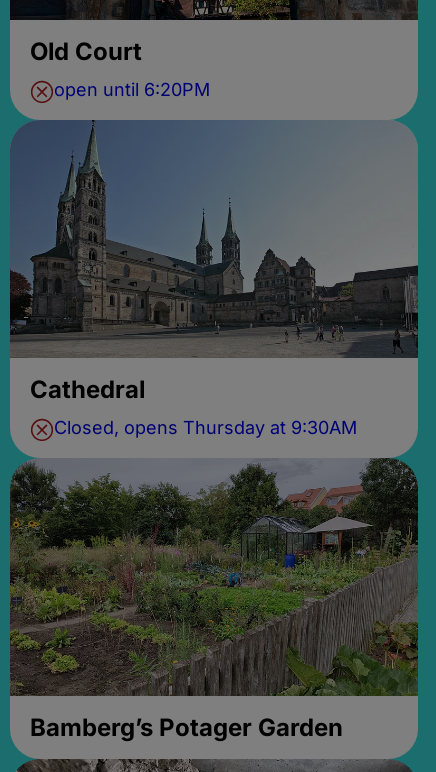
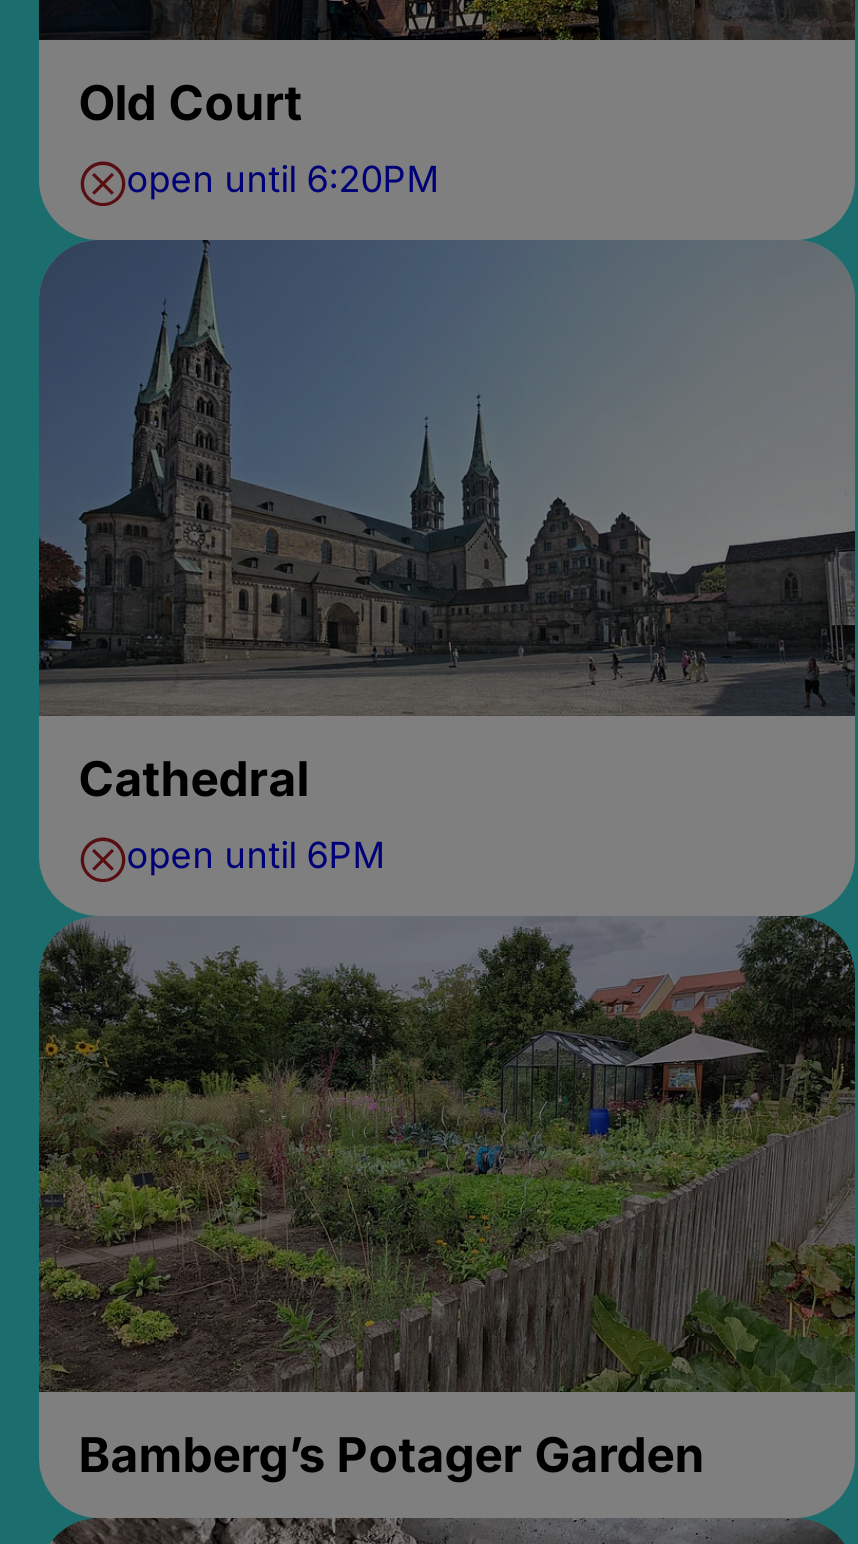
- Closed, opens Thursday at 9:30AM
+ open until 6PM
